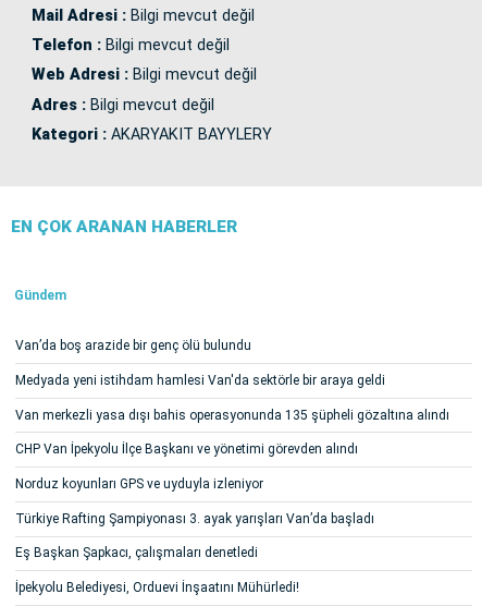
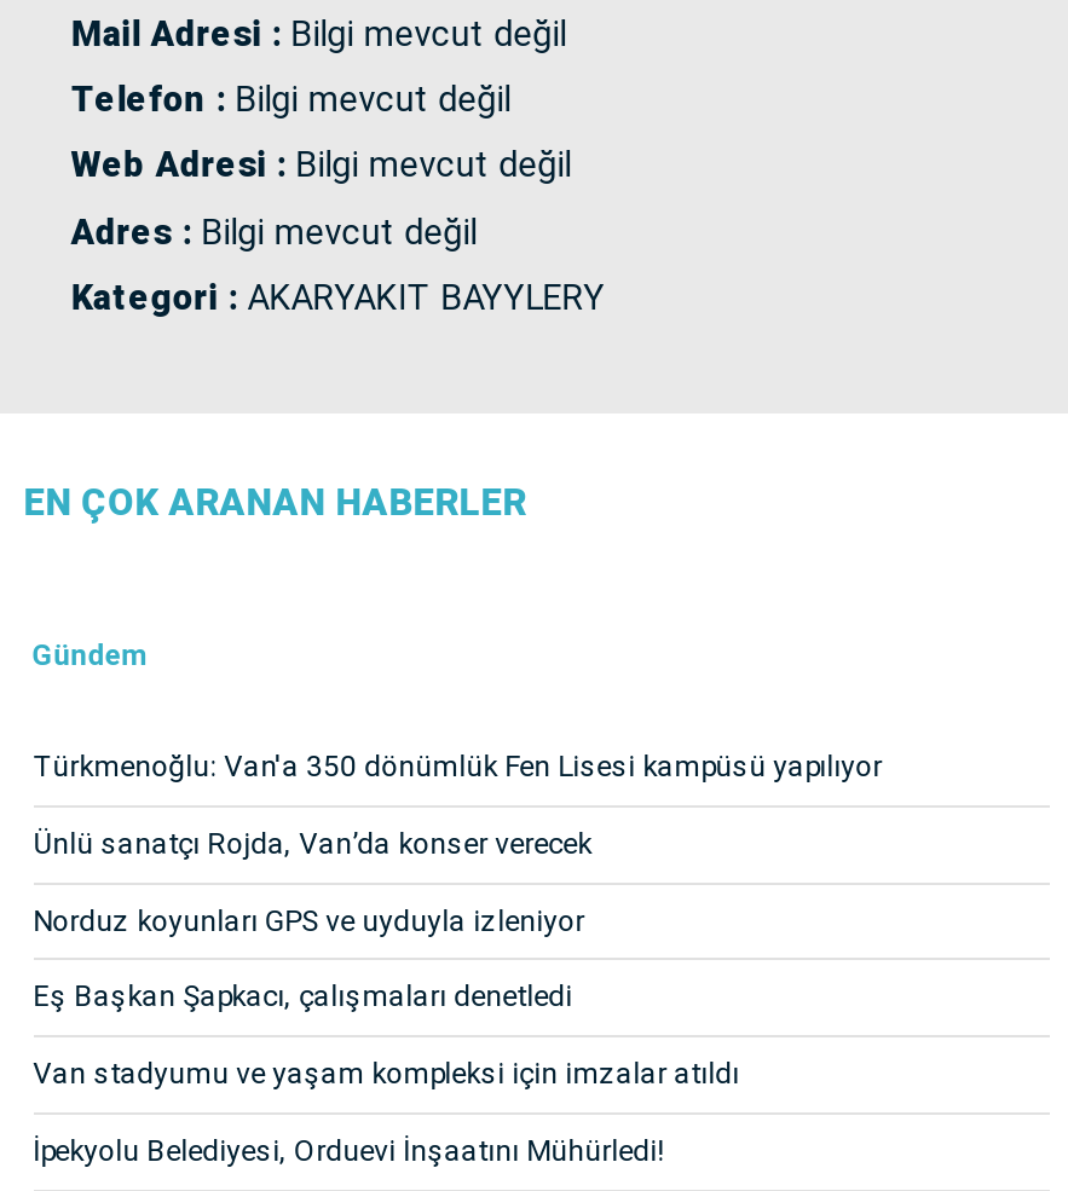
- Van’da boş arazide bir genç ölü bulundu
- Medyada yeni istihdam hamlesi Van'da sektörle bir araya geldi
- Van merkezli yasa dışı bahis operasyonunda 135 şüpheli gözaltına alındı
- CHP Van İpekyolu İlçe Başkanı ve yönetimi görevden alındı
+ Türkmenoğlu: Van'a 350 dönümlük Fen Lisesi kampüsü yapılıyor
+ Ünlü sanatçı Rojda, Van’da konser verecek

- Türkiye Rafting Şampiyonası 3. ayak yarışları Van’da başladı

moved up: Eş Başkan Şapkacı, çalışmaları denetledi

+ Van stadyumu ve yaşam kompleksi için imzalar atıldı
